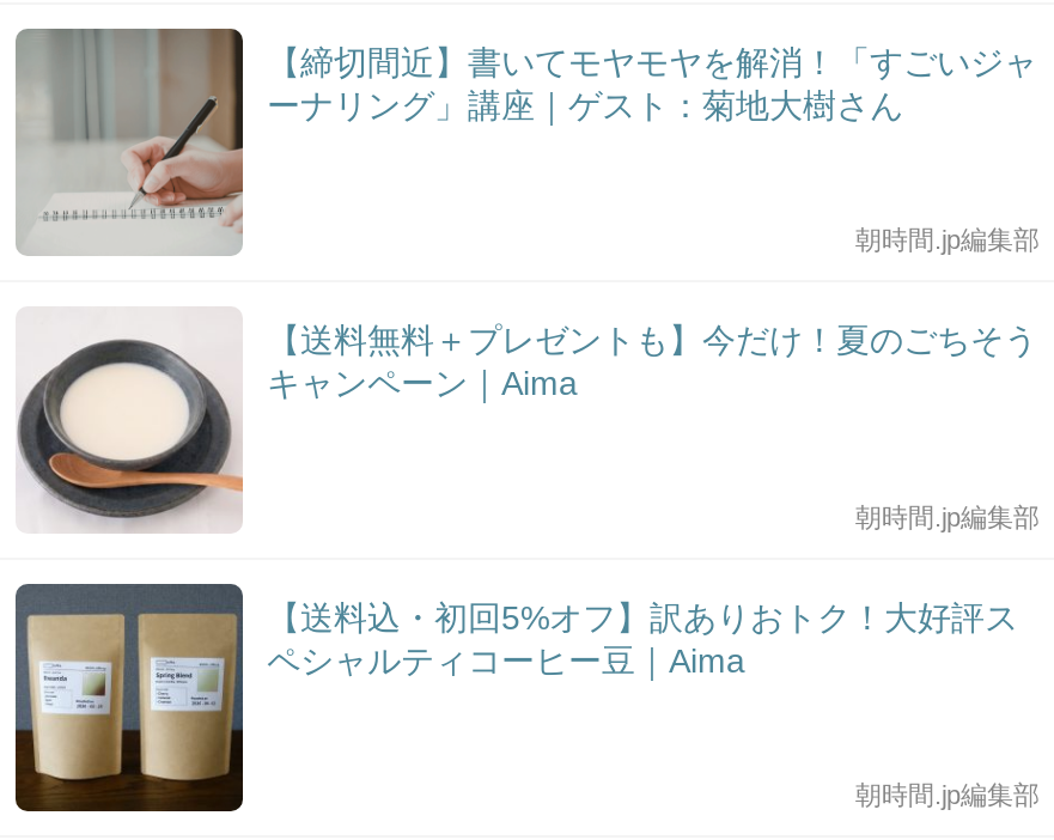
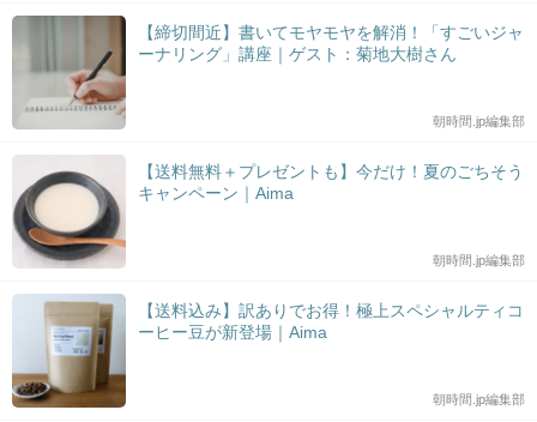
- [image]
- 【送料込・初回5%オフ】訳ありおトク！大好評ス
- ペシャルティコーヒー豆｜Aima
+ [image]
+ 【送料込み】訳ありでお得！極上スペシャルティコ
+ ーヒー豆が新登場｜Aima
